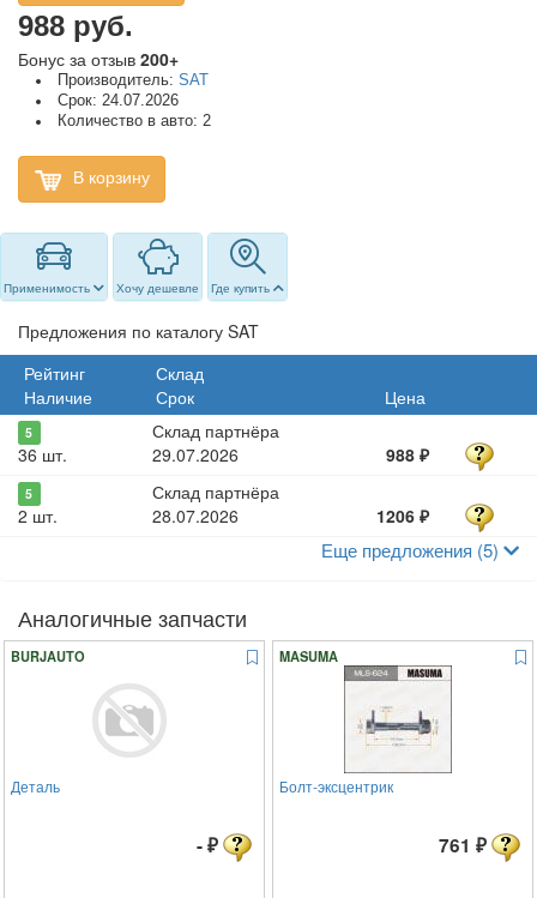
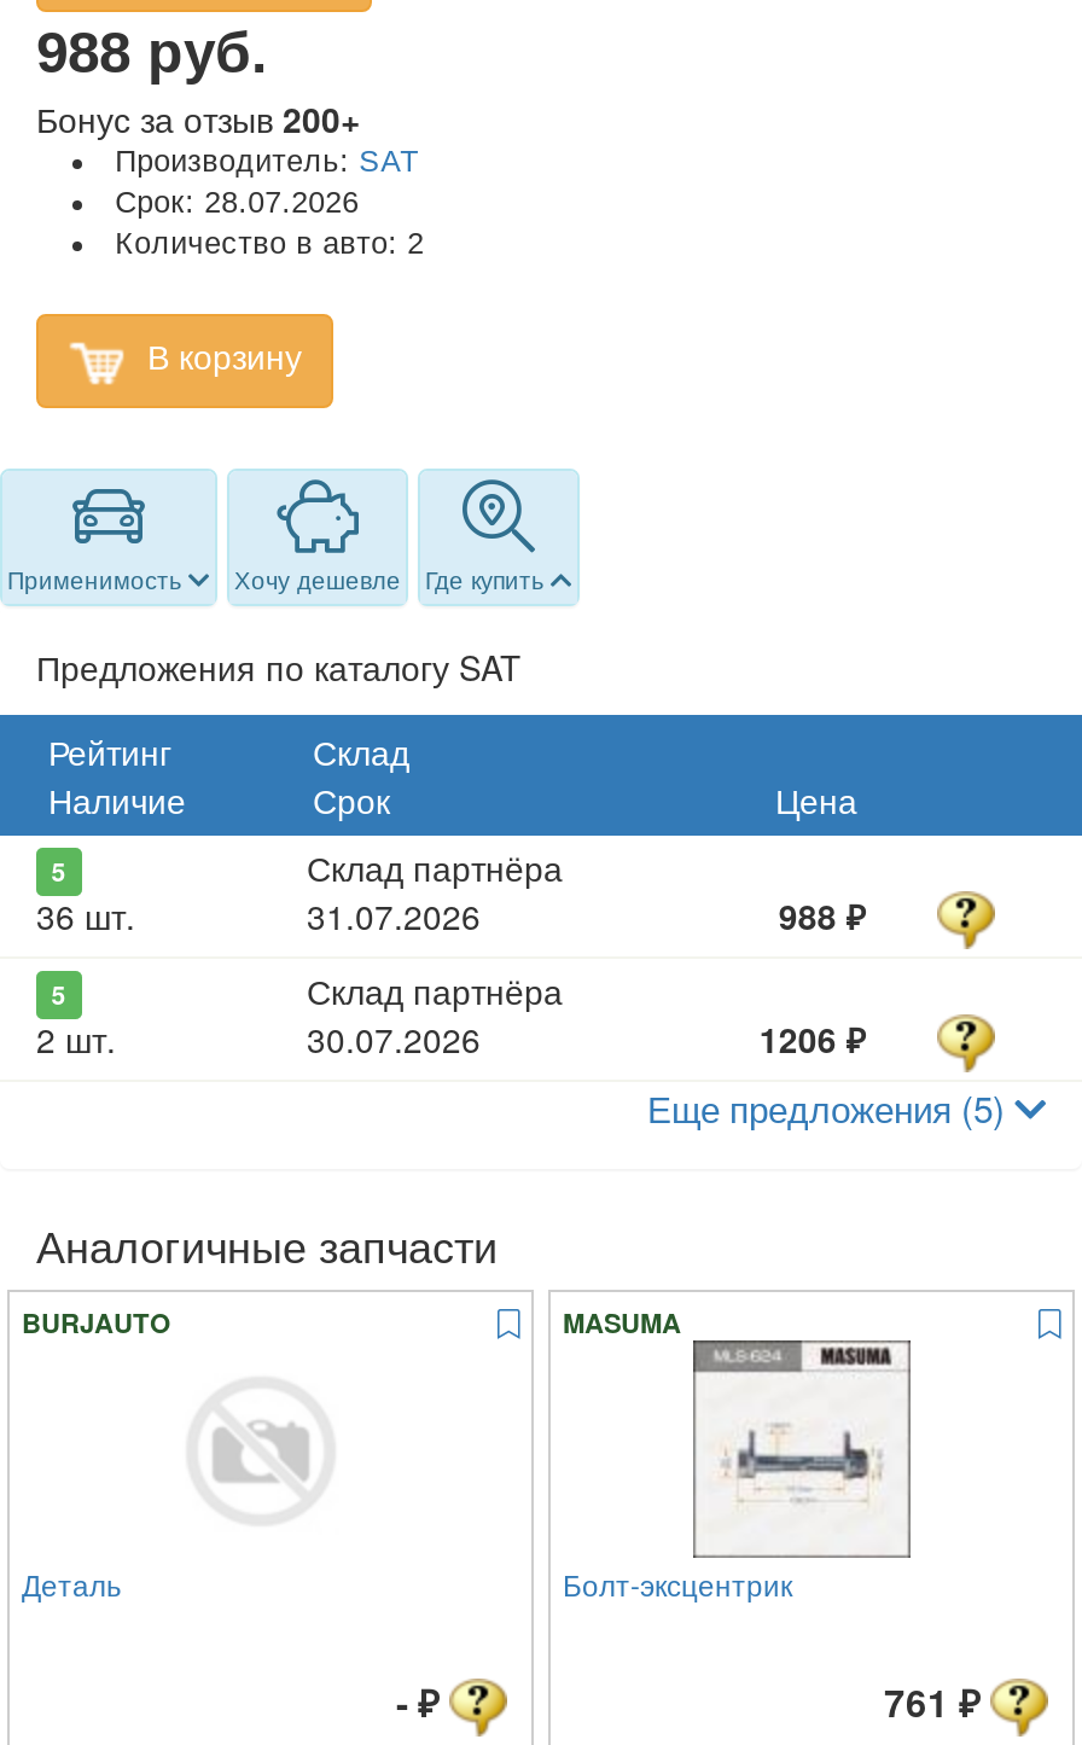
- Срок: 24.07.2026
+ Срок: 28.07.2026

- 29.07.2026
+ 31.07.2026

- 28.07.2026
+ 30.07.2026
